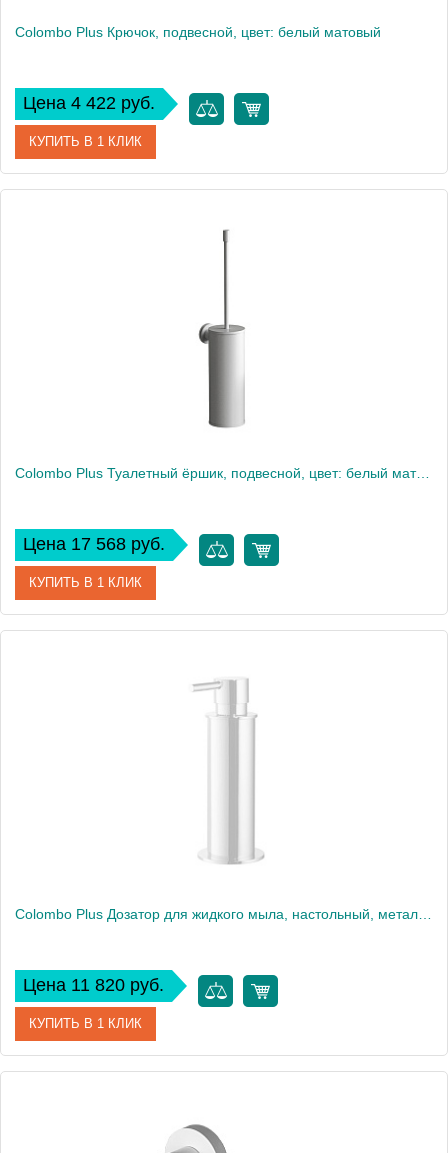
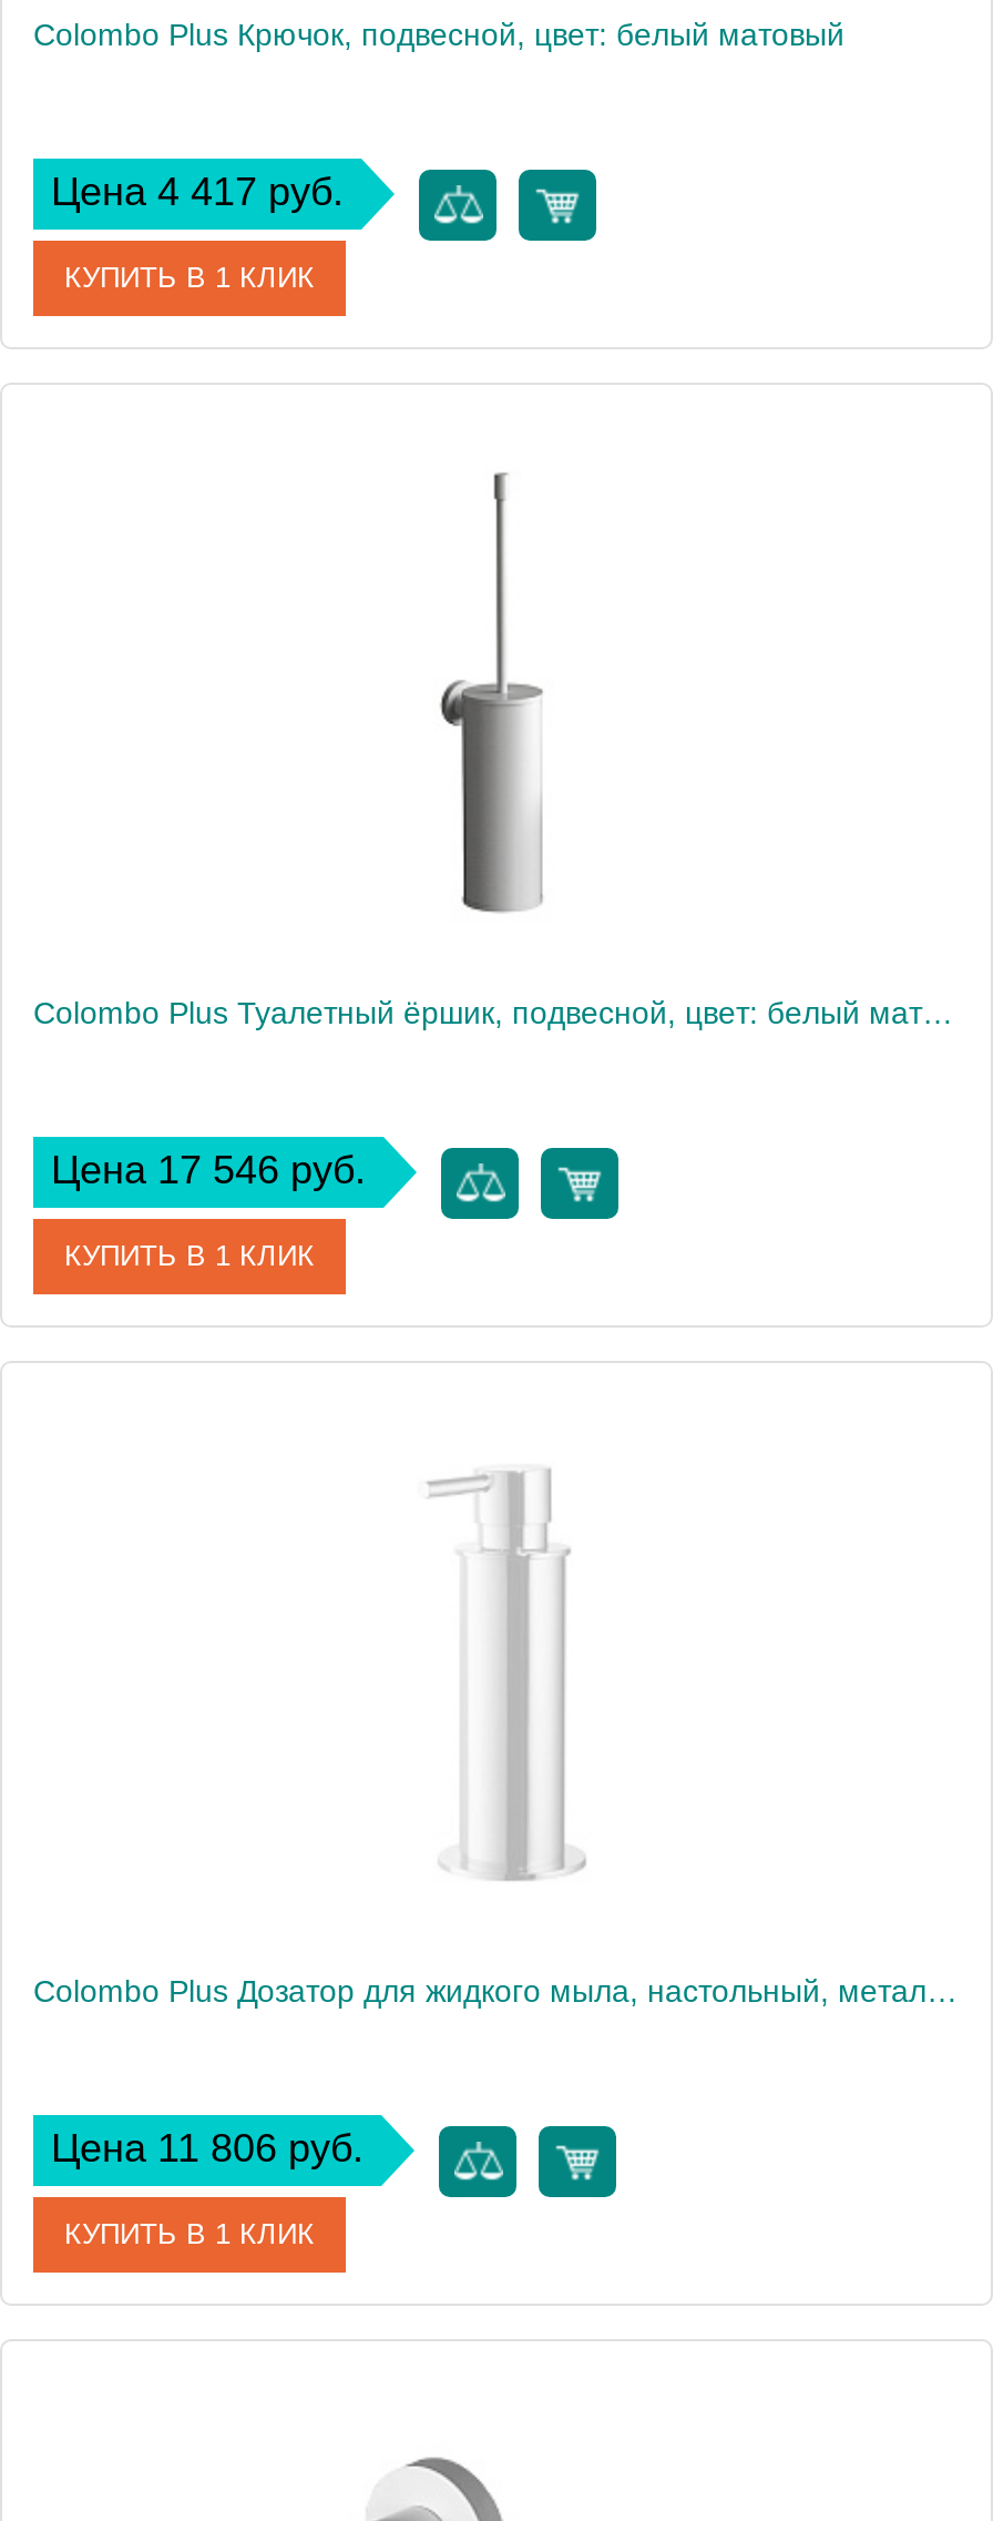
- Цена 4 422 руб.
+ Цена 4 417 руб.

- Цена 17 568 руб.
+ Цена 17 546 руб.

- Цена 11 820 руб.
+ Цена 11 806 руб.
